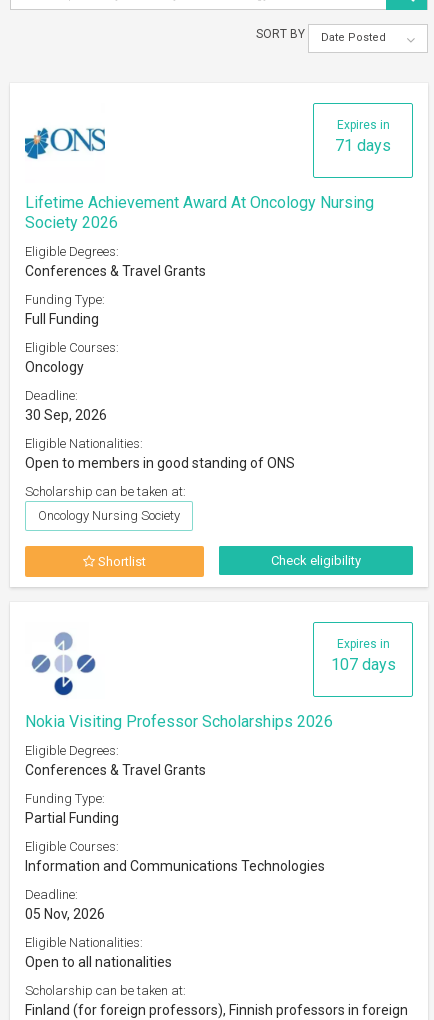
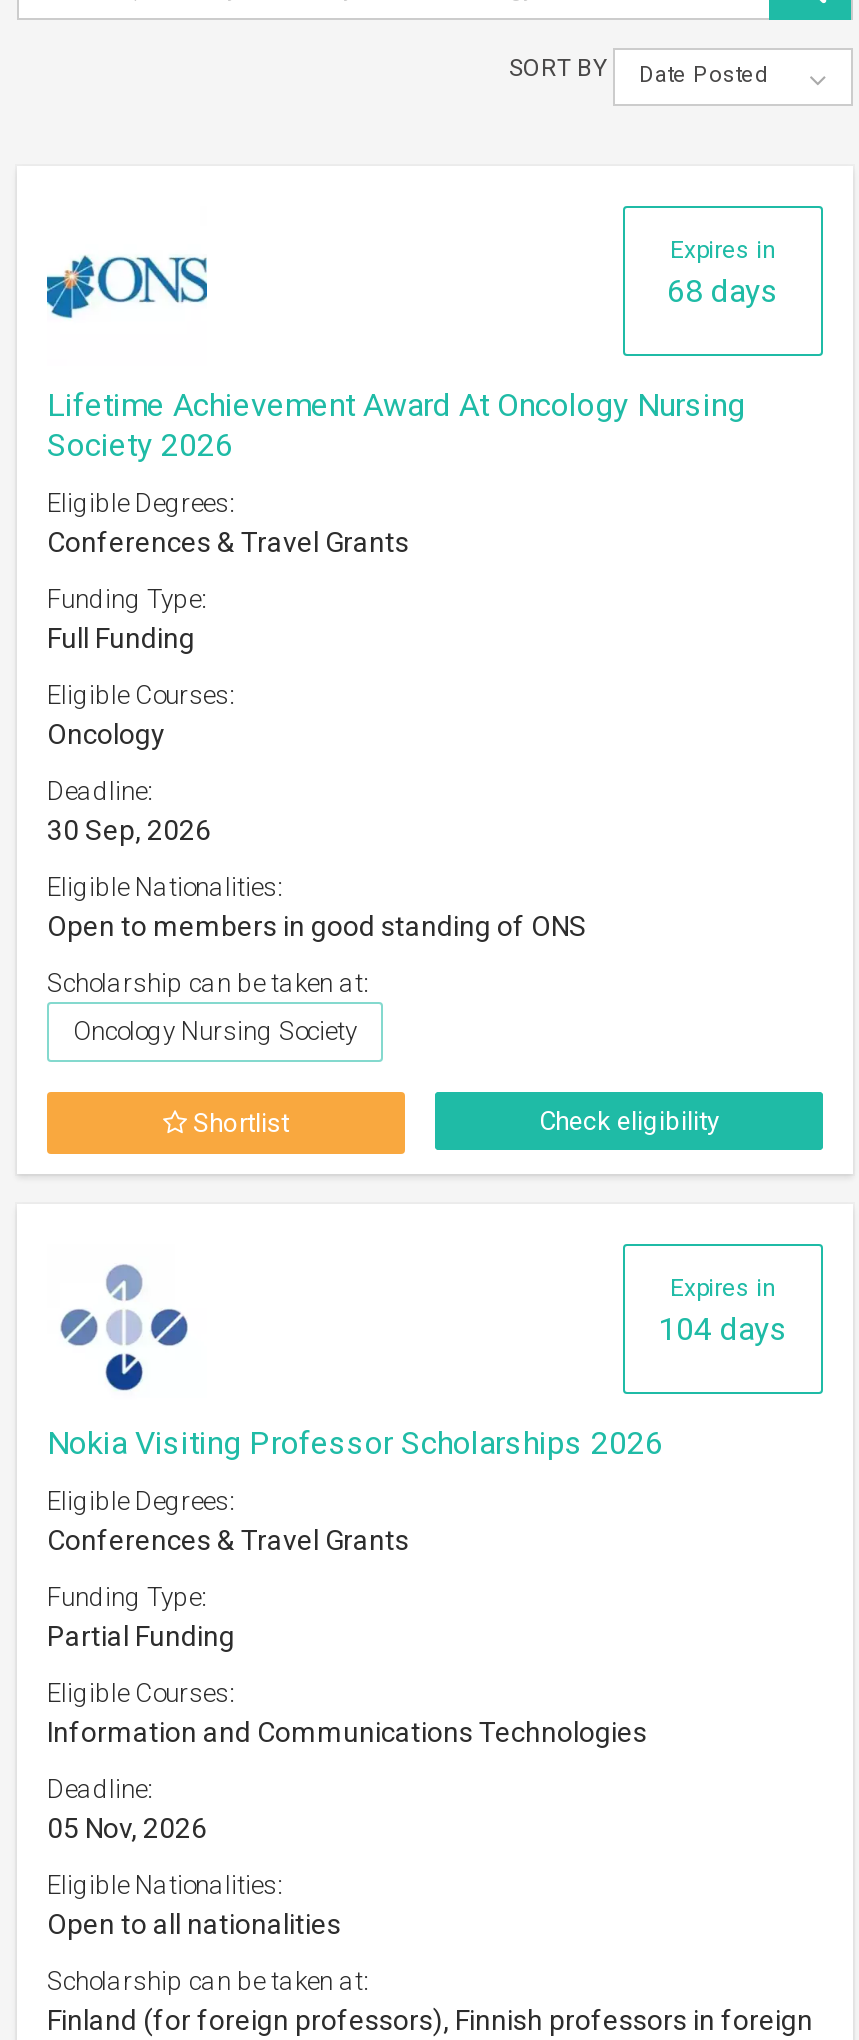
- 71 days
+ 68 days

- 107 days
+ 104 days
